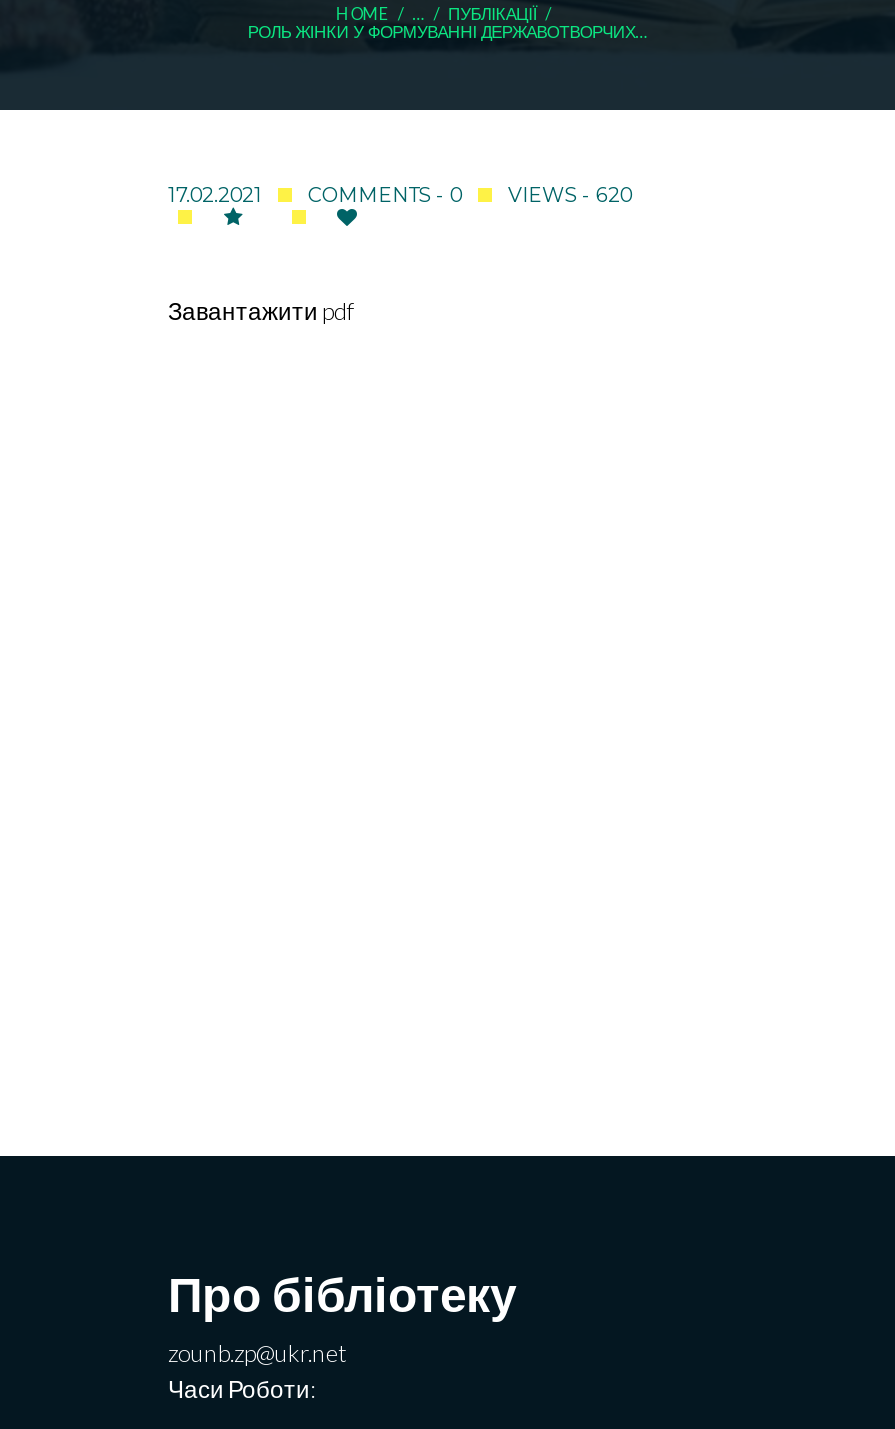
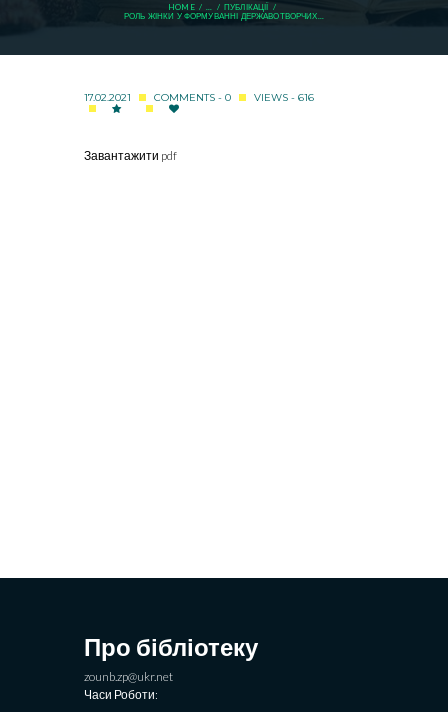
- 17.02.2021 COMMENTS - 0 VIEWS - 620
+ 17.02.2021 COMMENTS - 0 VIEWS - 616
